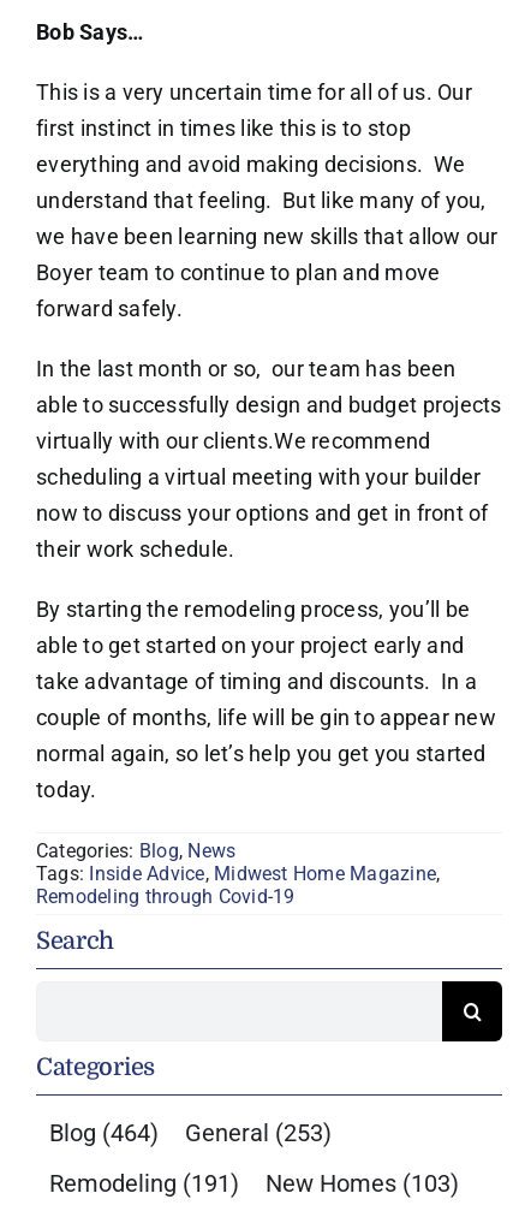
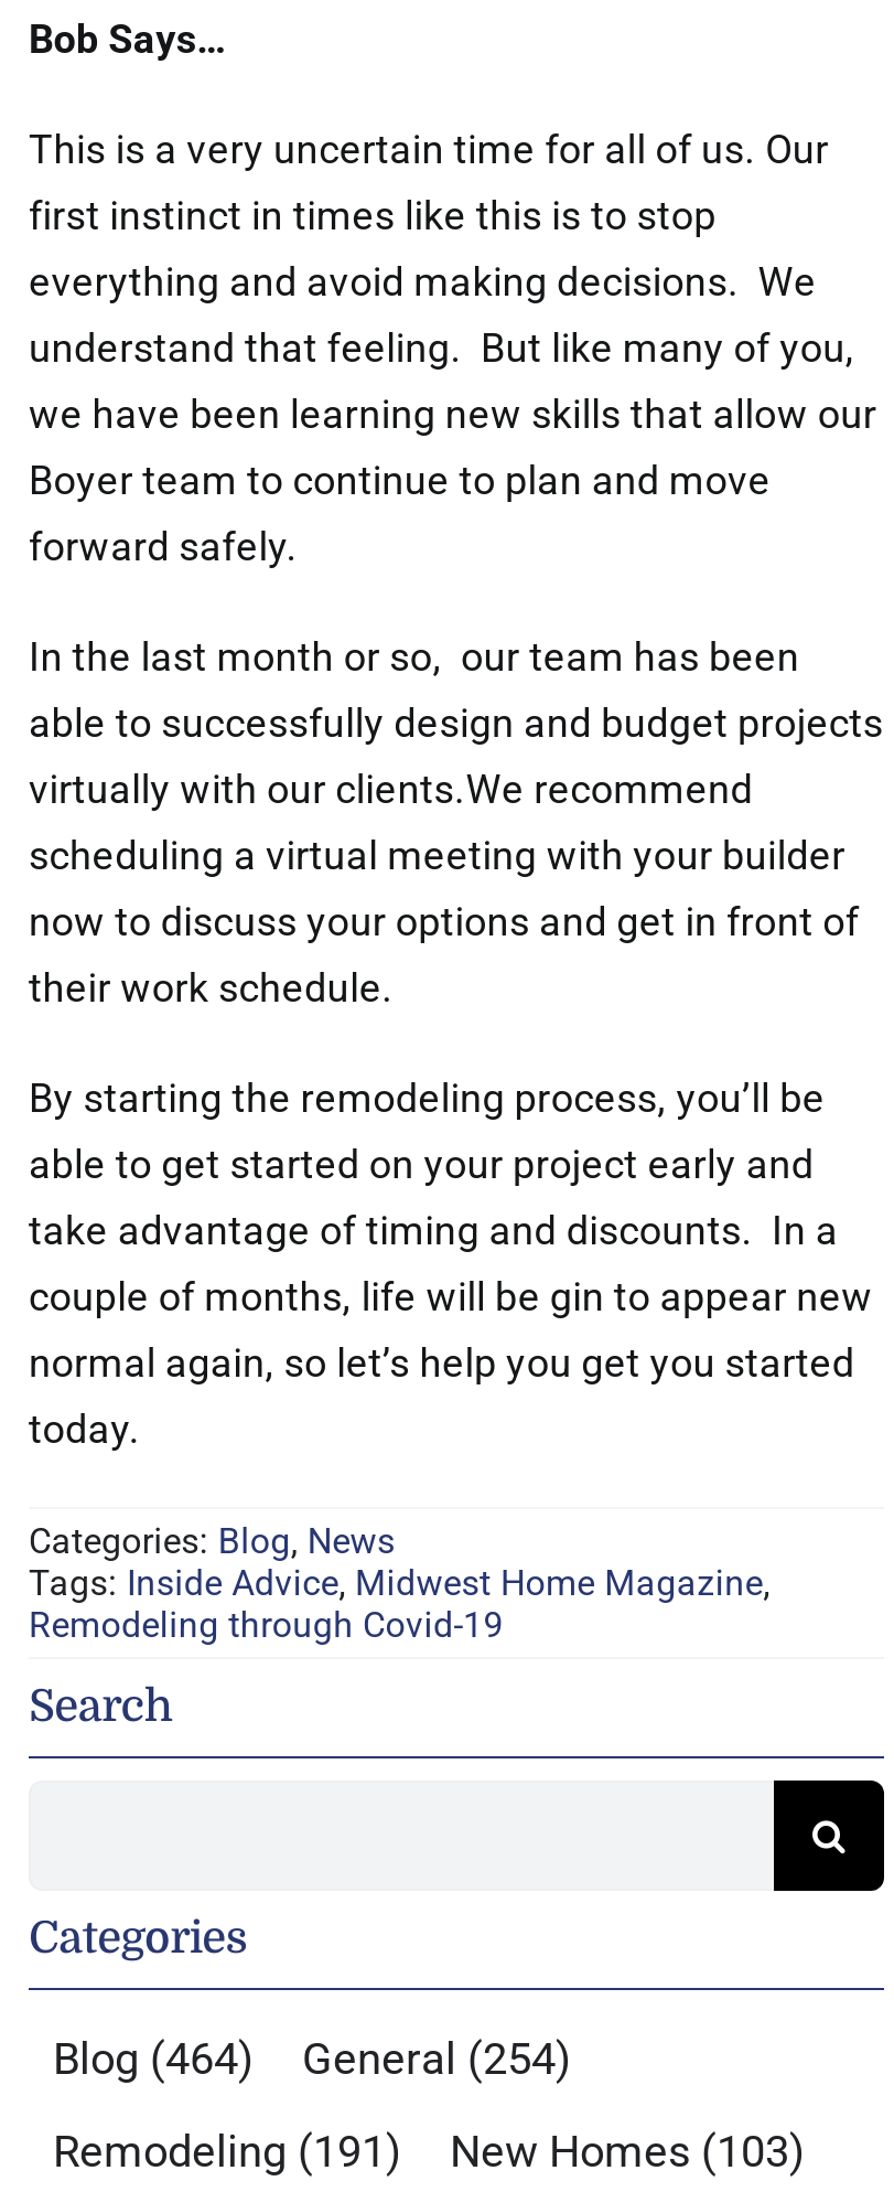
- Blog (464) General (253)
+ Blog (464) General (254)
